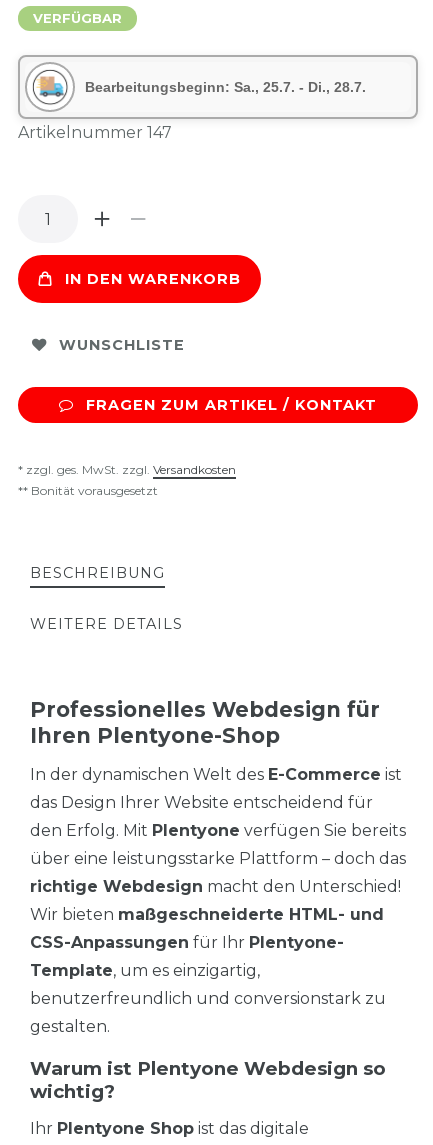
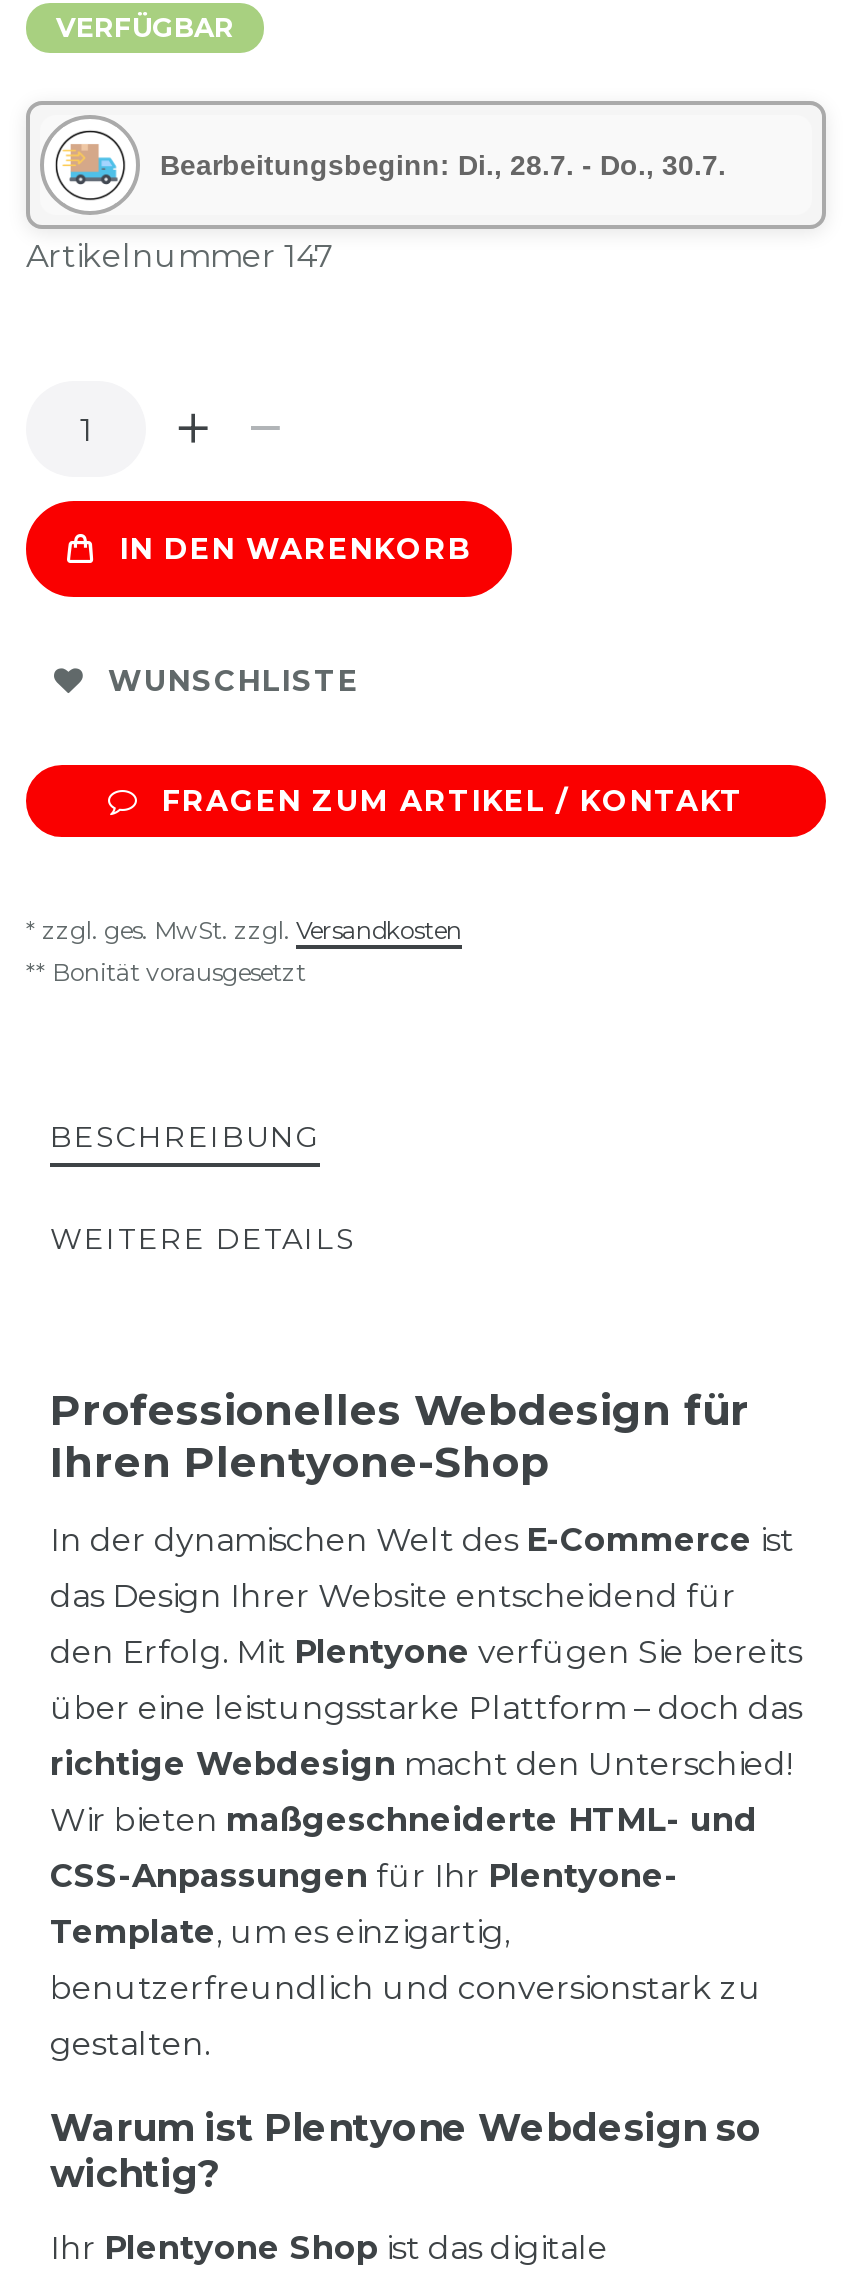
- Bearbeitungsbeginn: Sa., 25.7. - Di., 28.7.
+ Bearbeitungsbeginn: Di., 28.7. - Do., 30.7.
